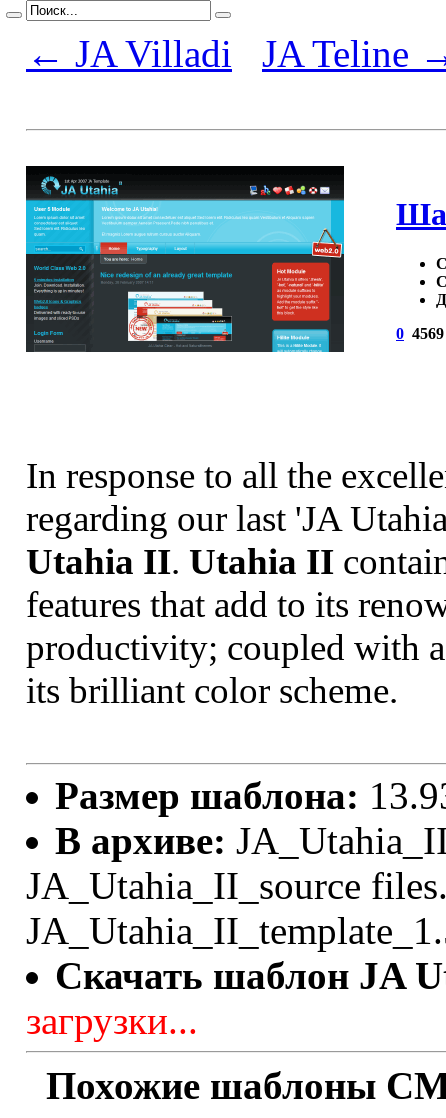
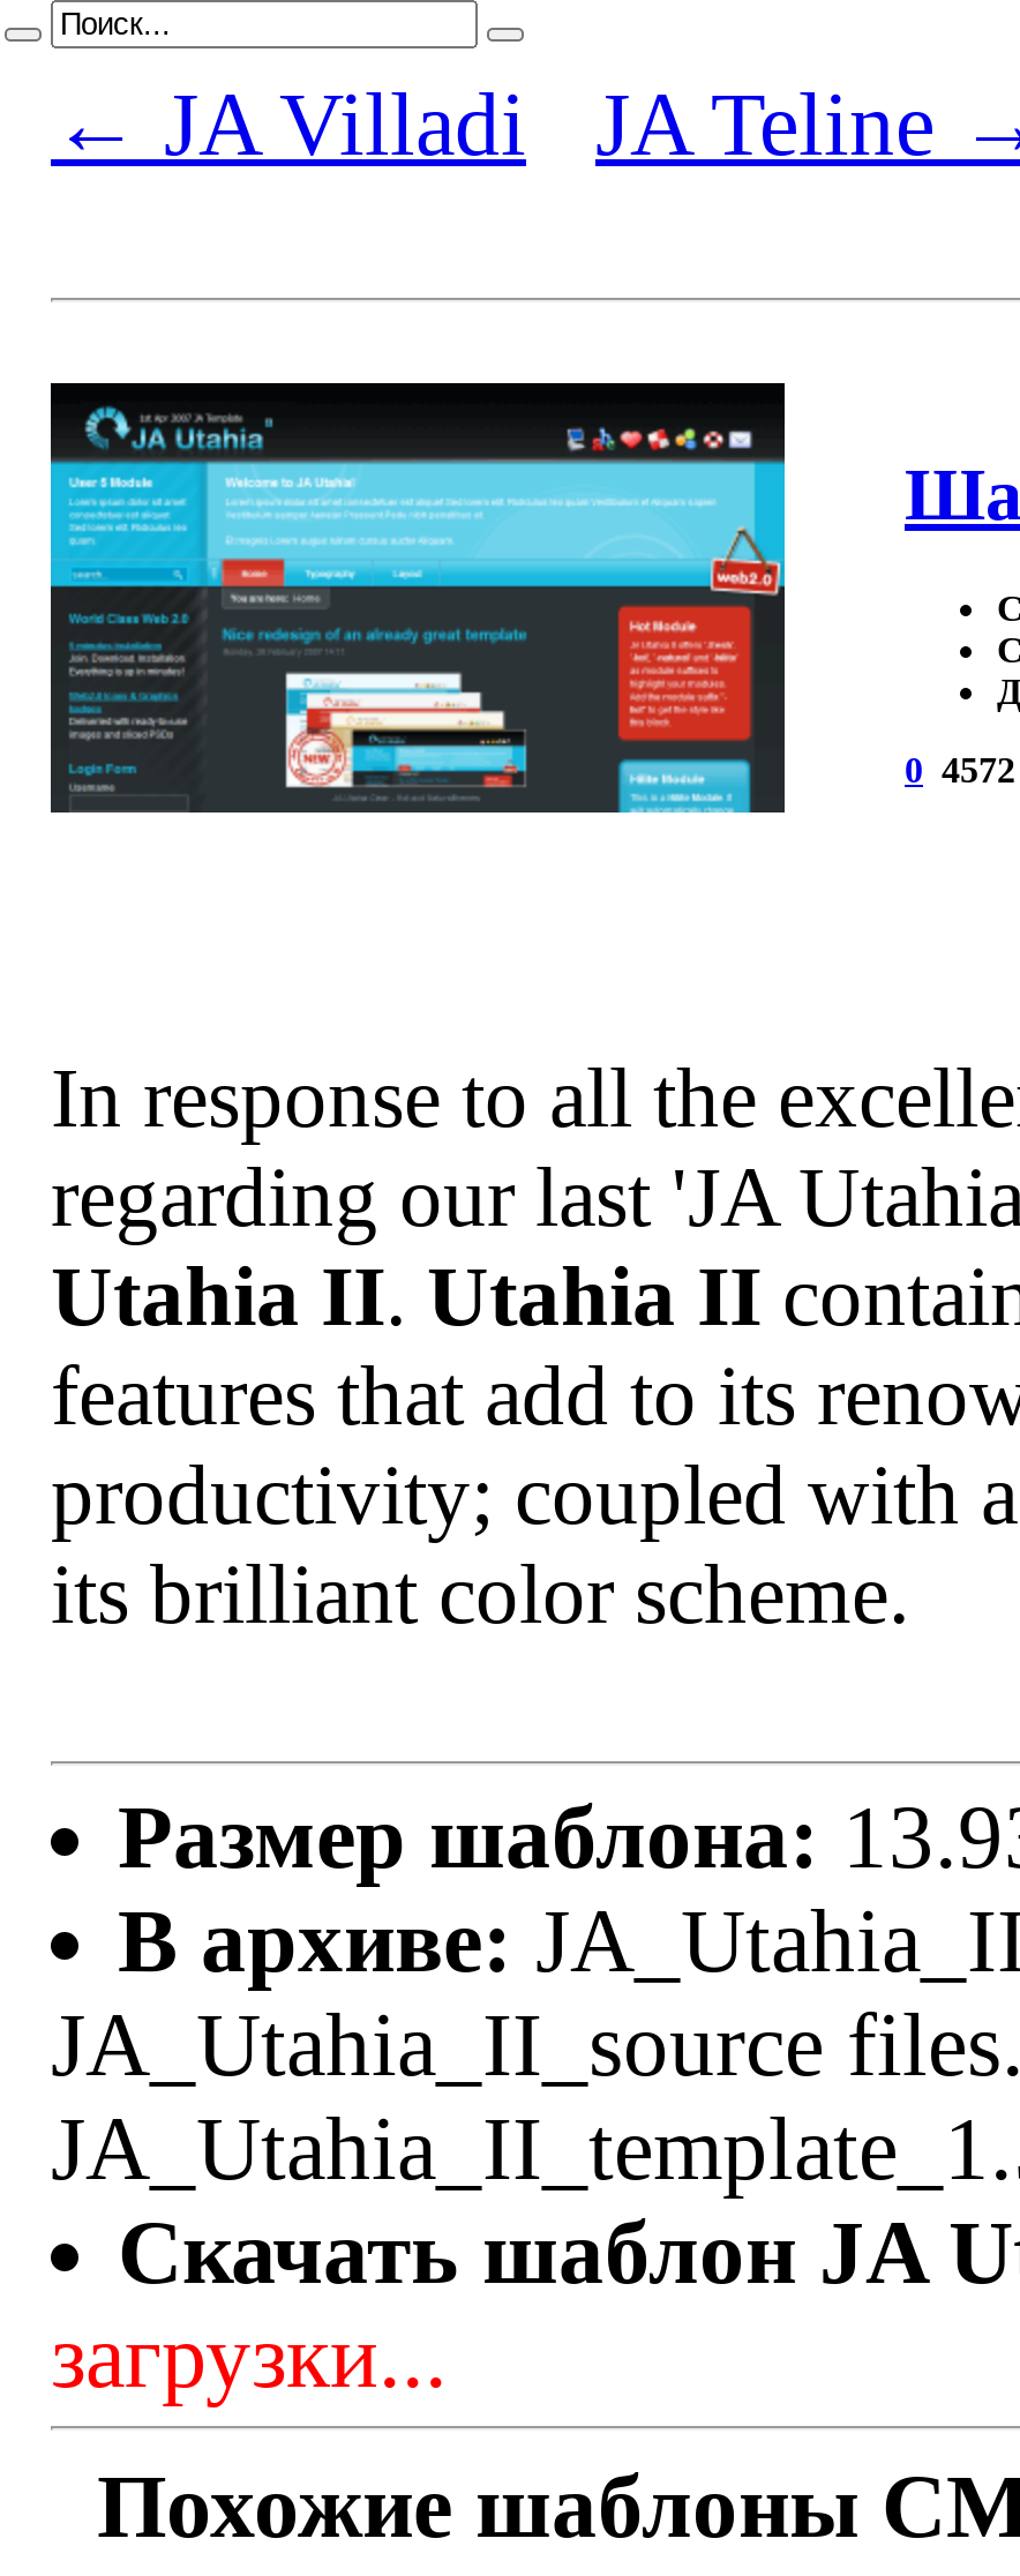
- 0 4569
+ 0 4572
